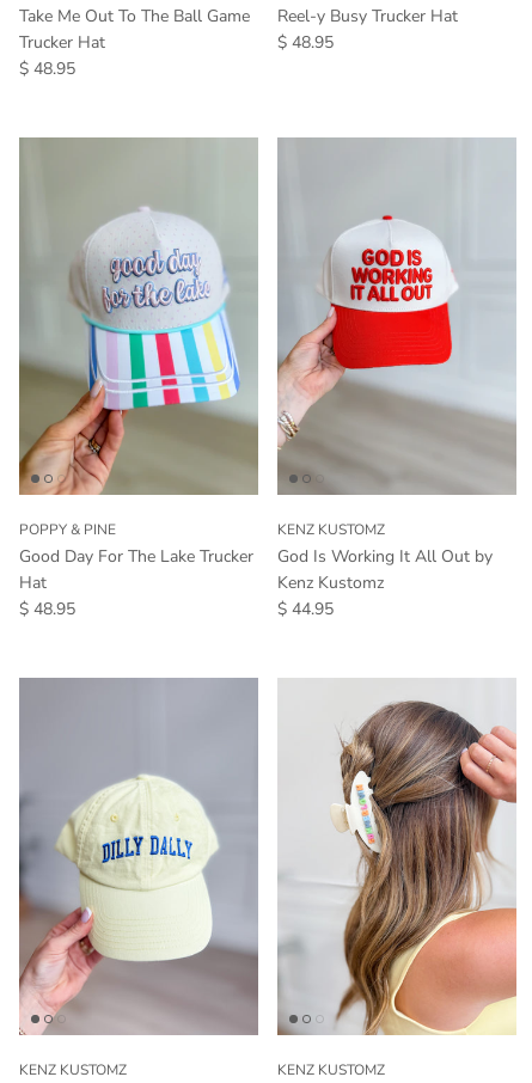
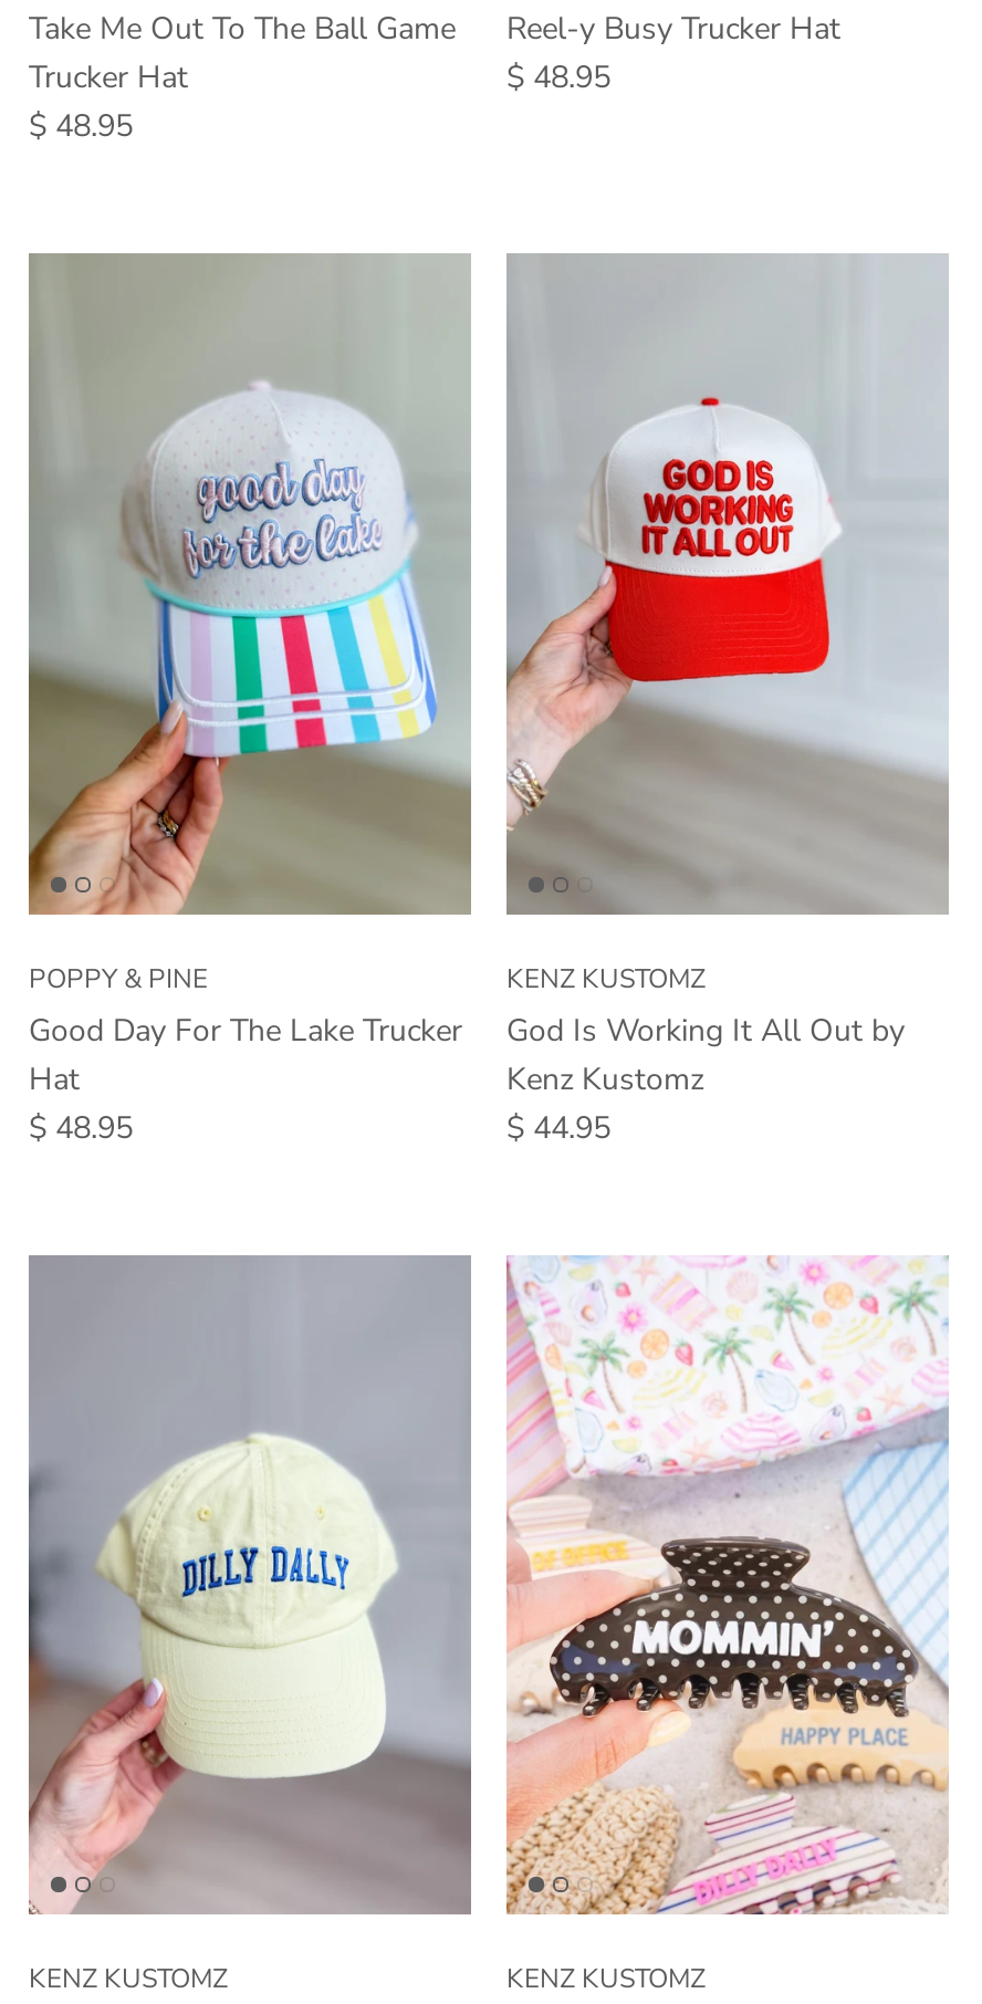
- [image]
+ [image]
